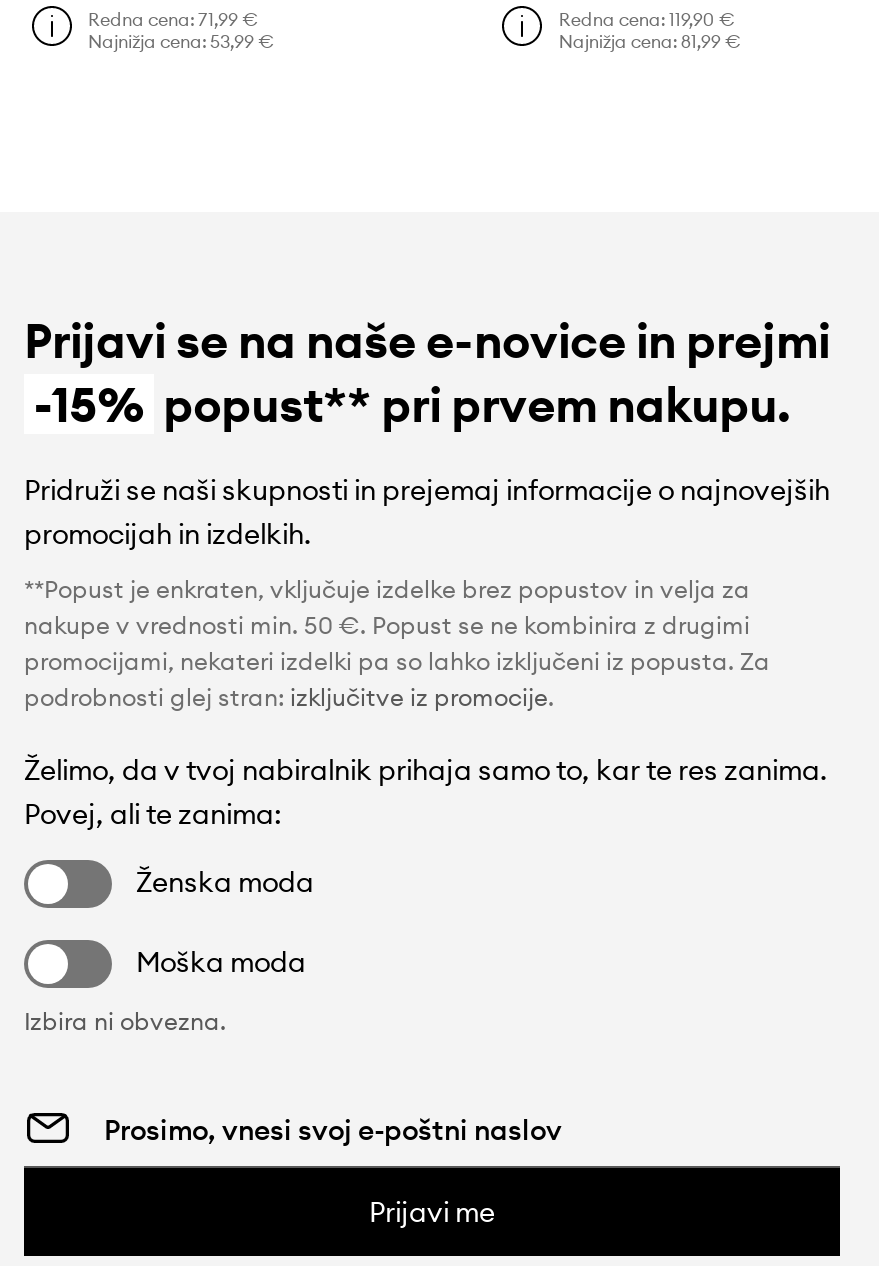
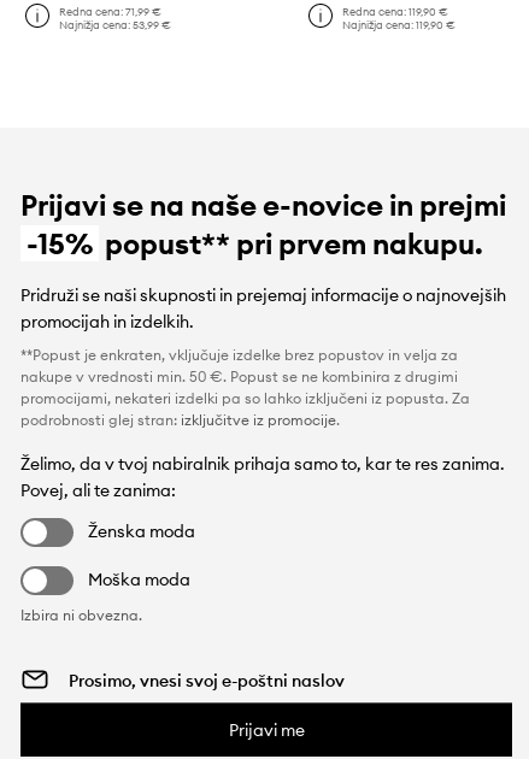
- Najnižja cena: 81,99 €
+ Najnižja cena: 119,90 €
